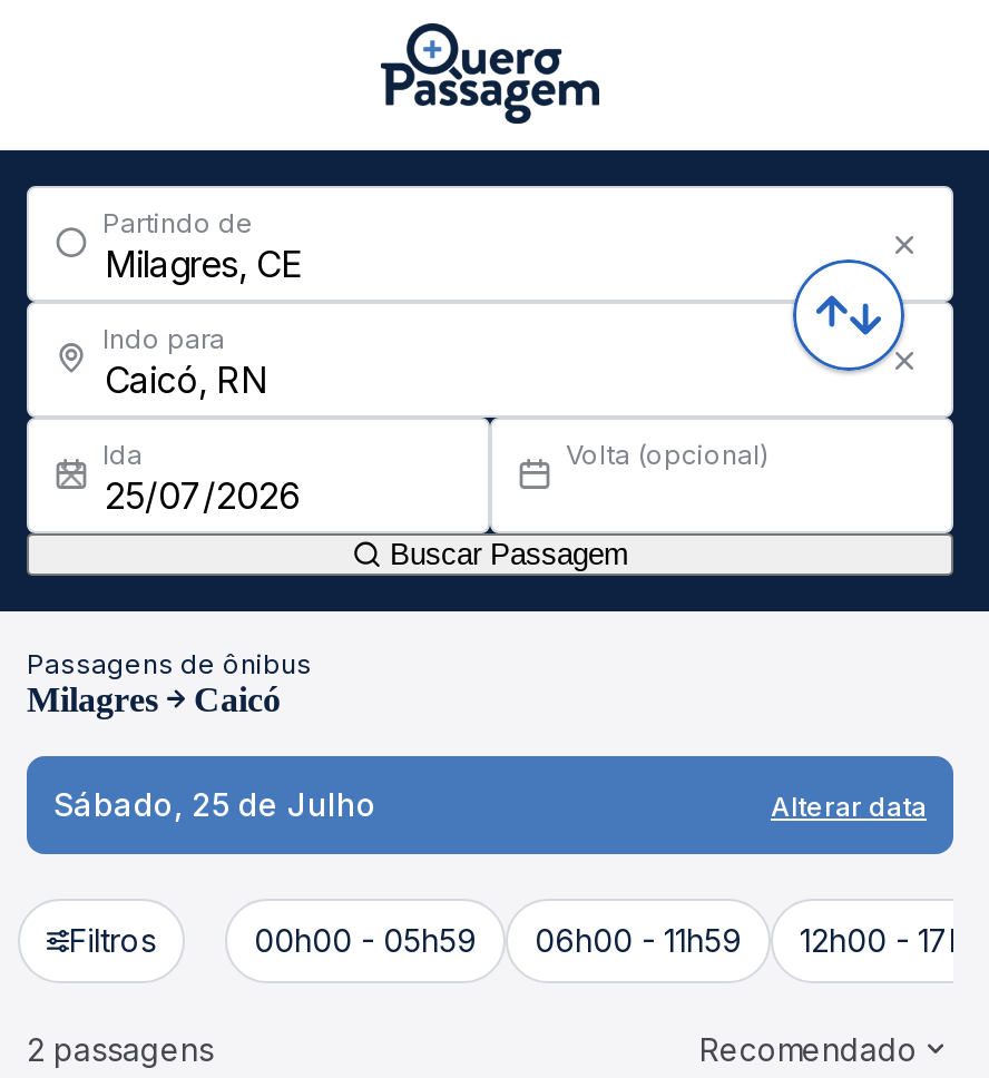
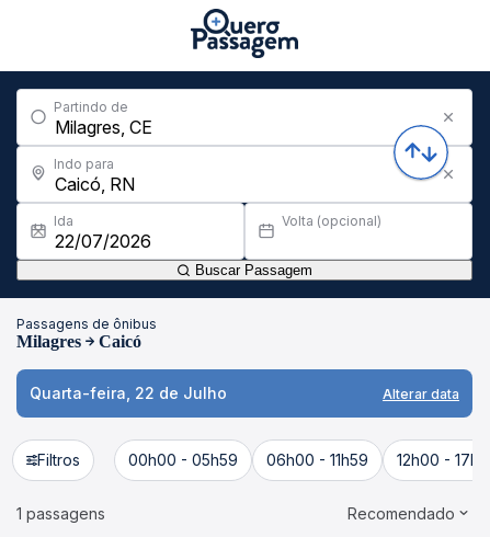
- Sábado, 25 de Julho
+ Quarta-feira, 22 de Julho

- 2 passagens
+ 1 passagens
